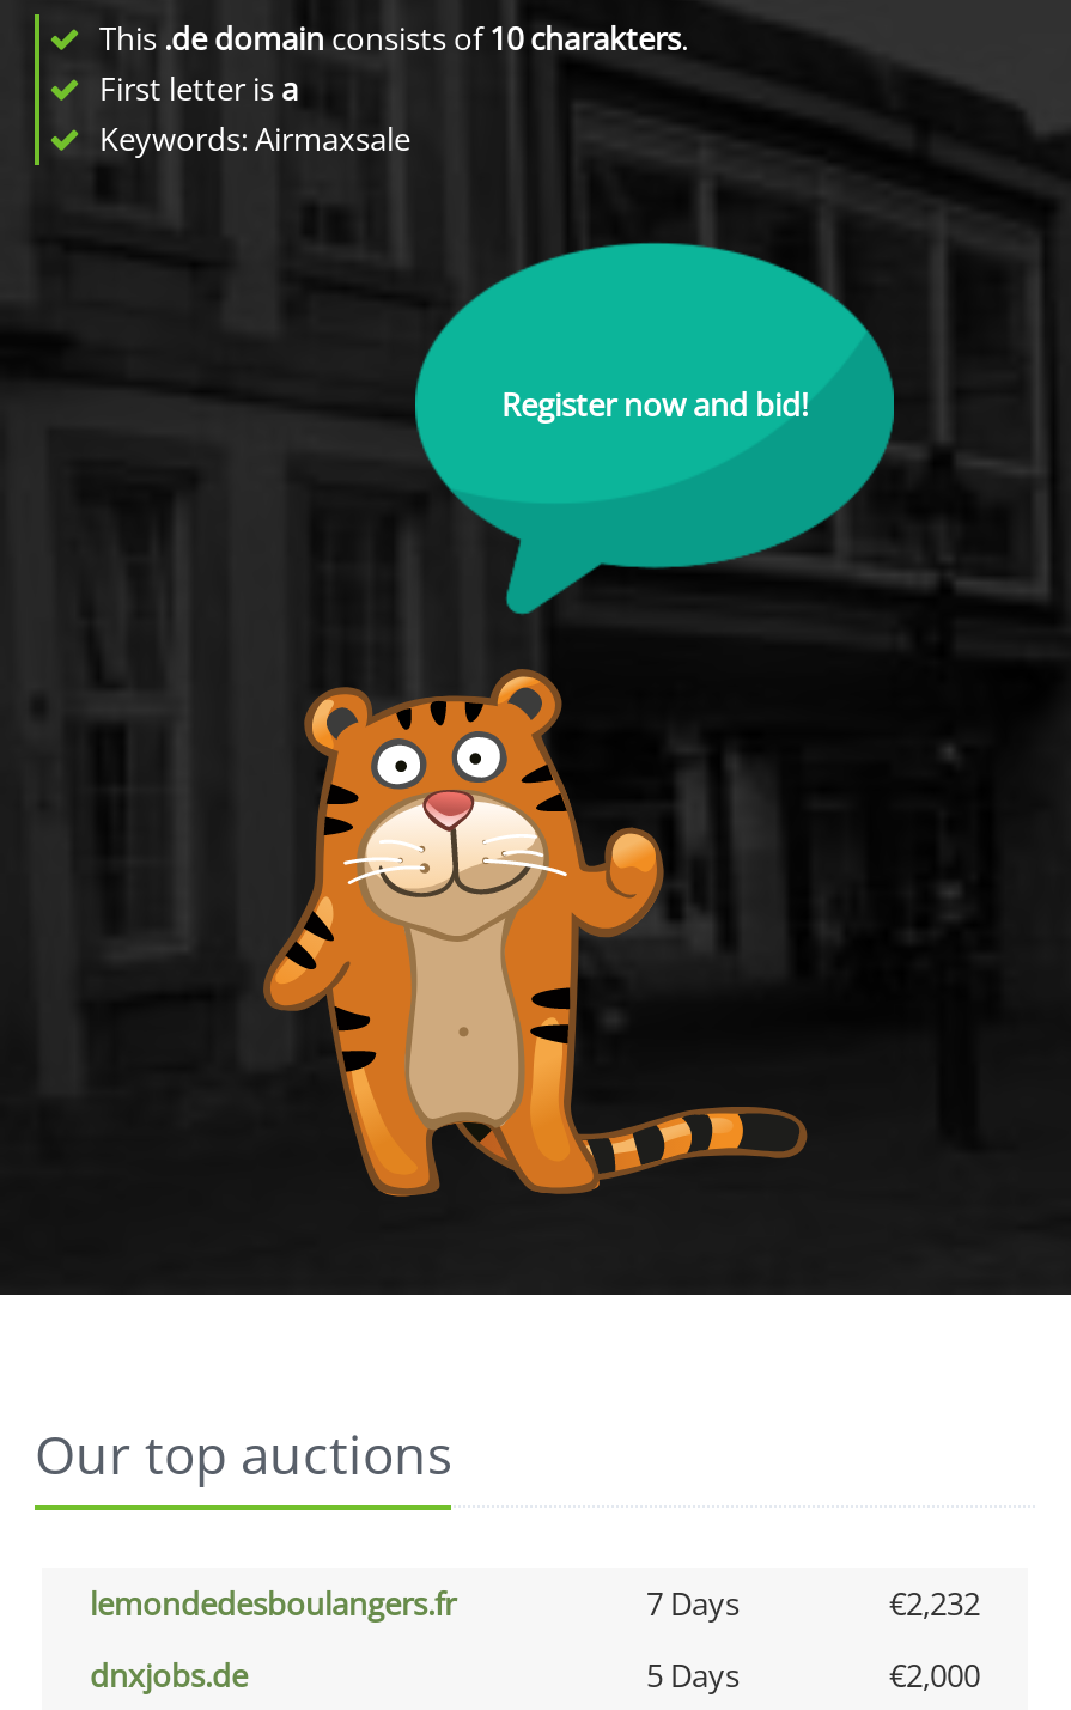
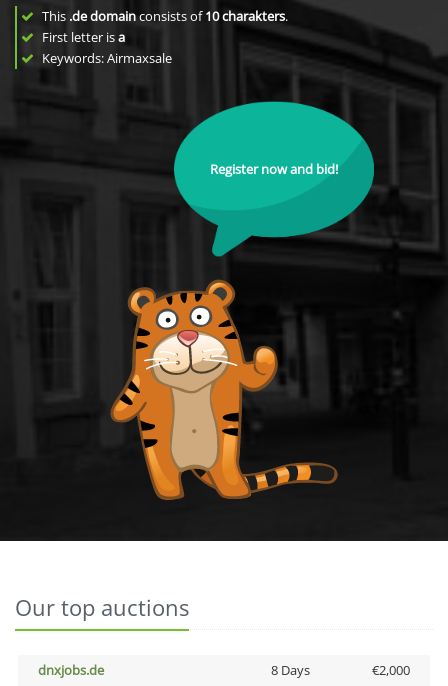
- lemondedesboulangers.fr
- 7 Days
- €2,232

- 5 Days
+ 8 Days
